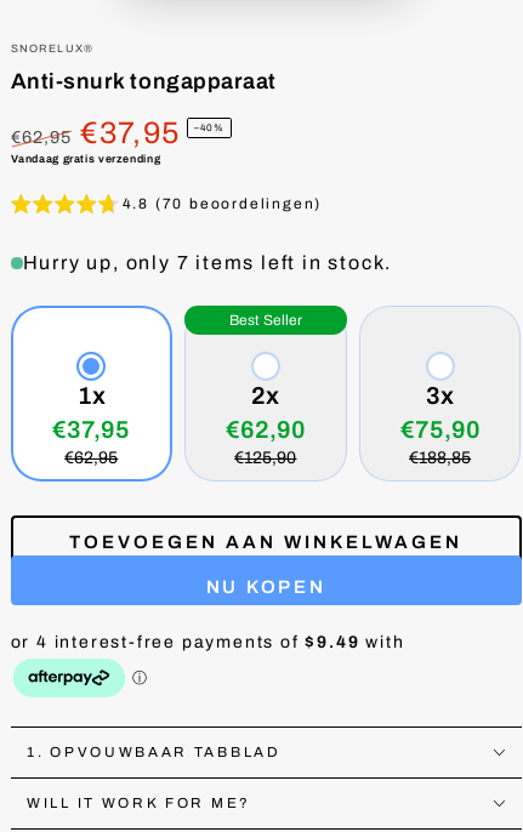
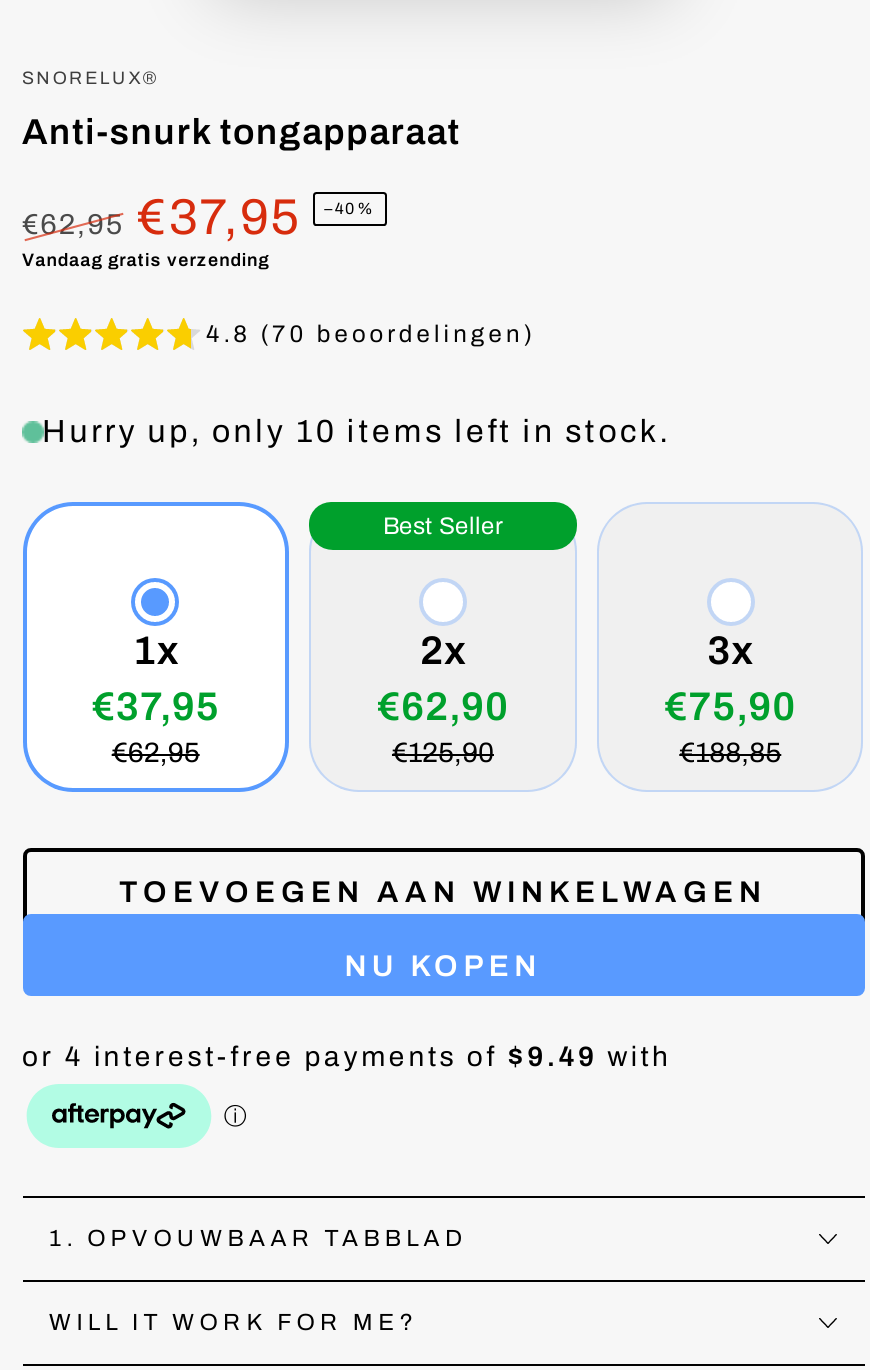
- Hurry up, only 7 items left in stock.
+ Hurry up, only 10 items left in stock.
